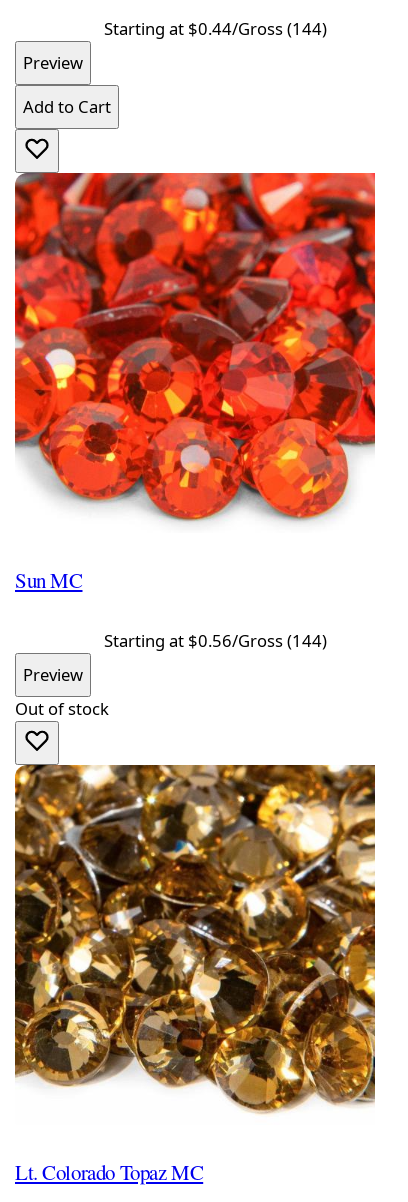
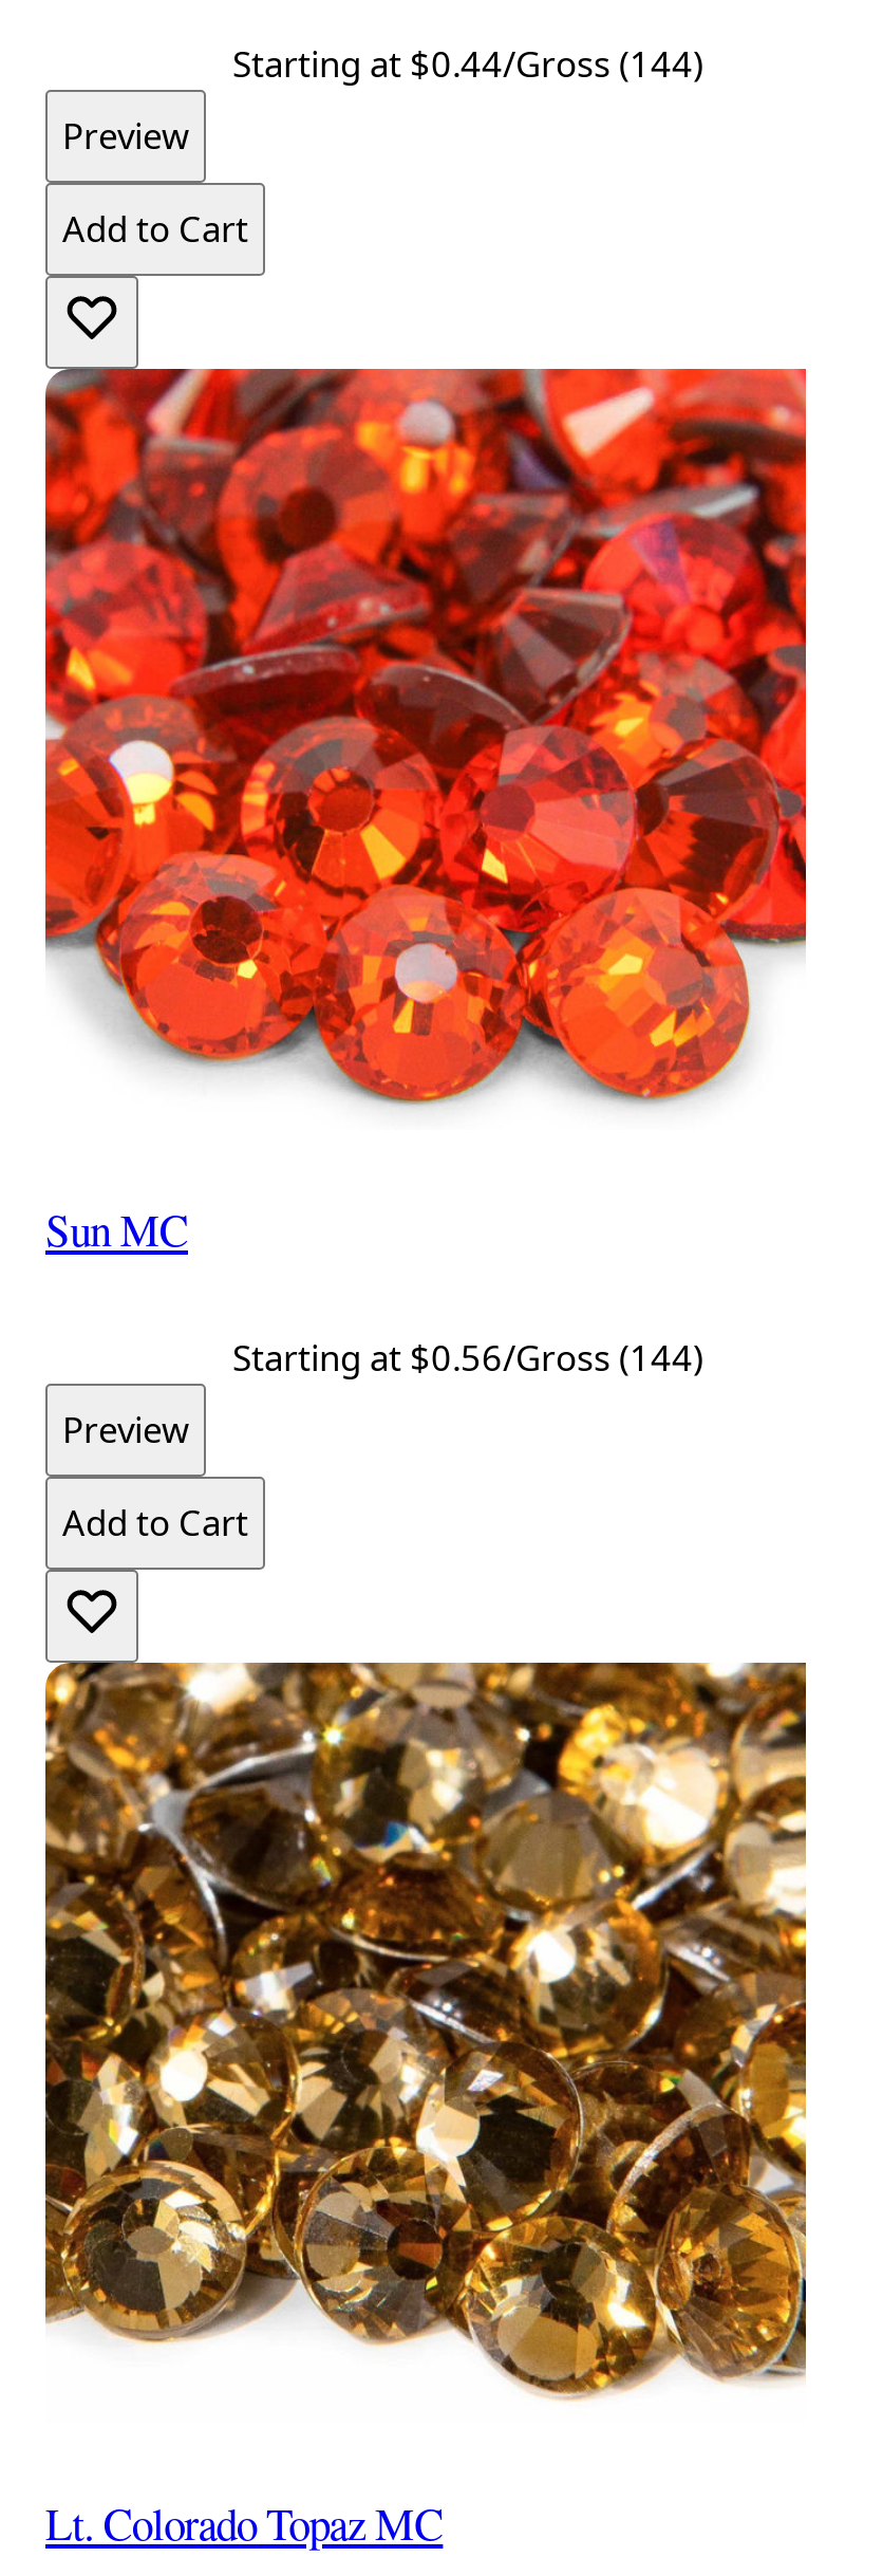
- Out of stock
+ Add to Cart
